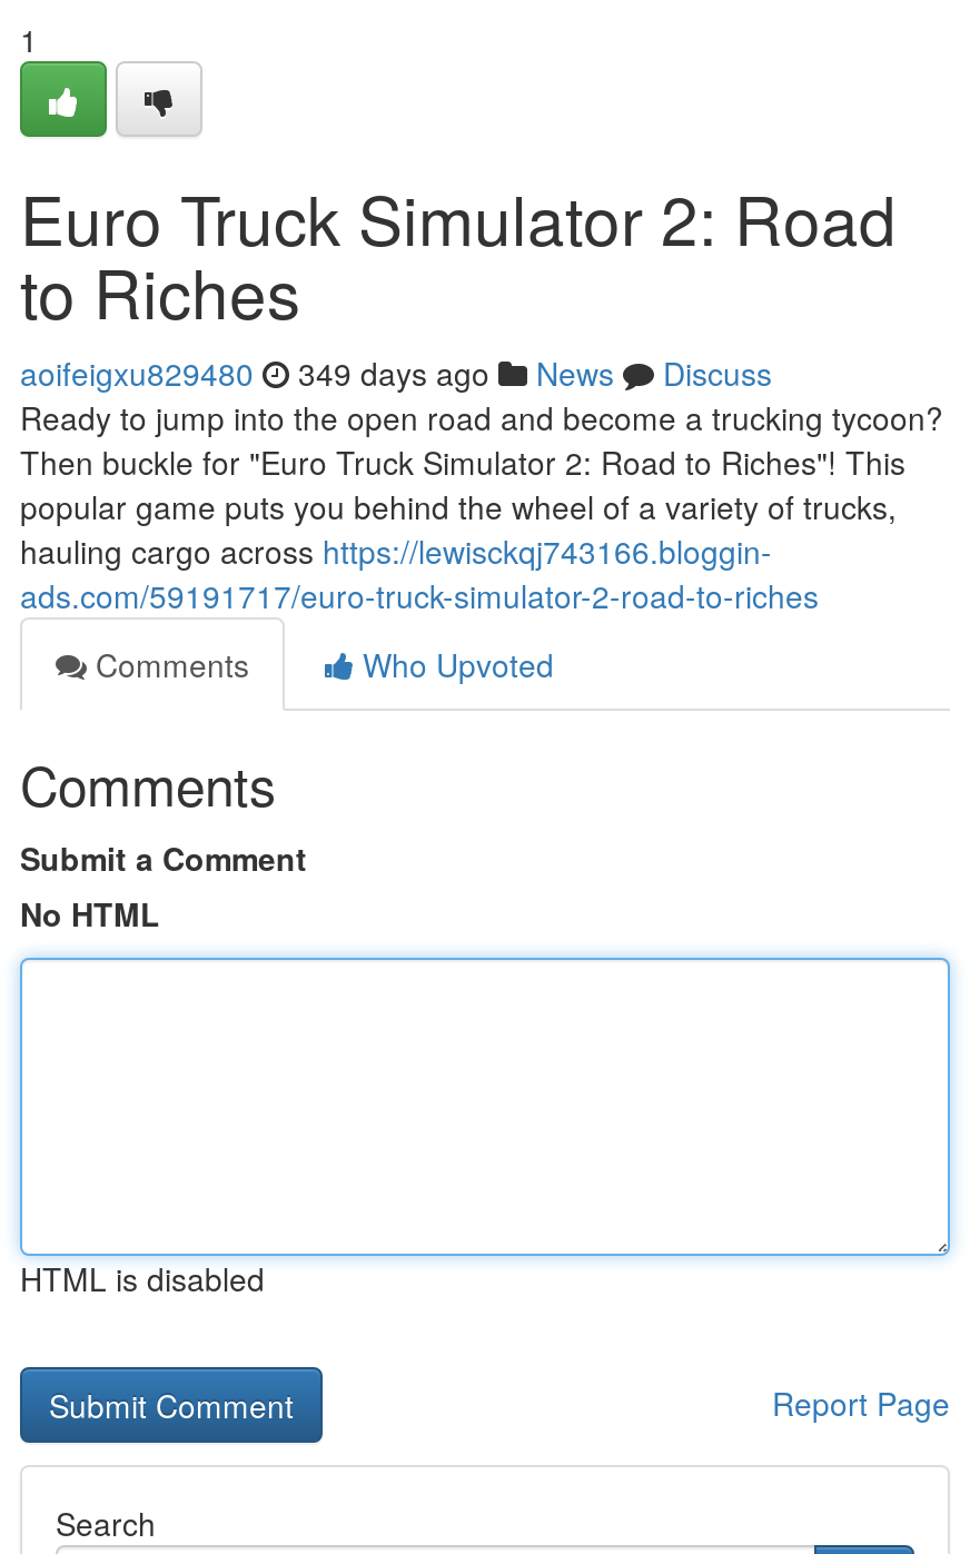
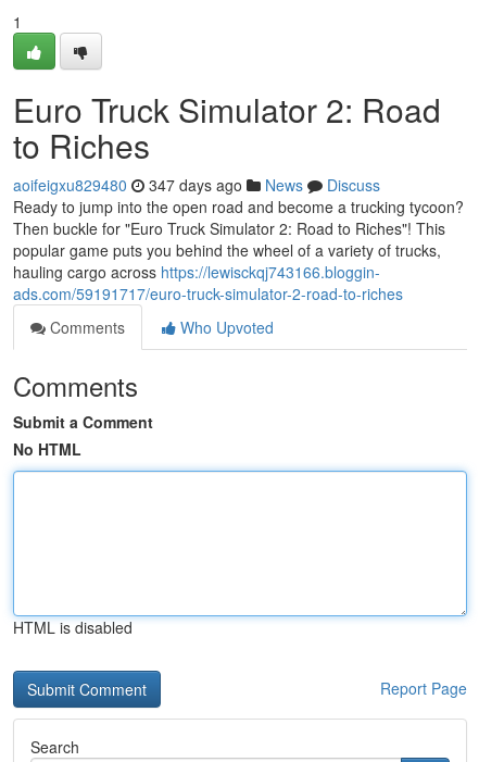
- aoifeigxu829480 349 days ago News Discuss
+ aoifeigxu829480 347 days ago News Discuss
